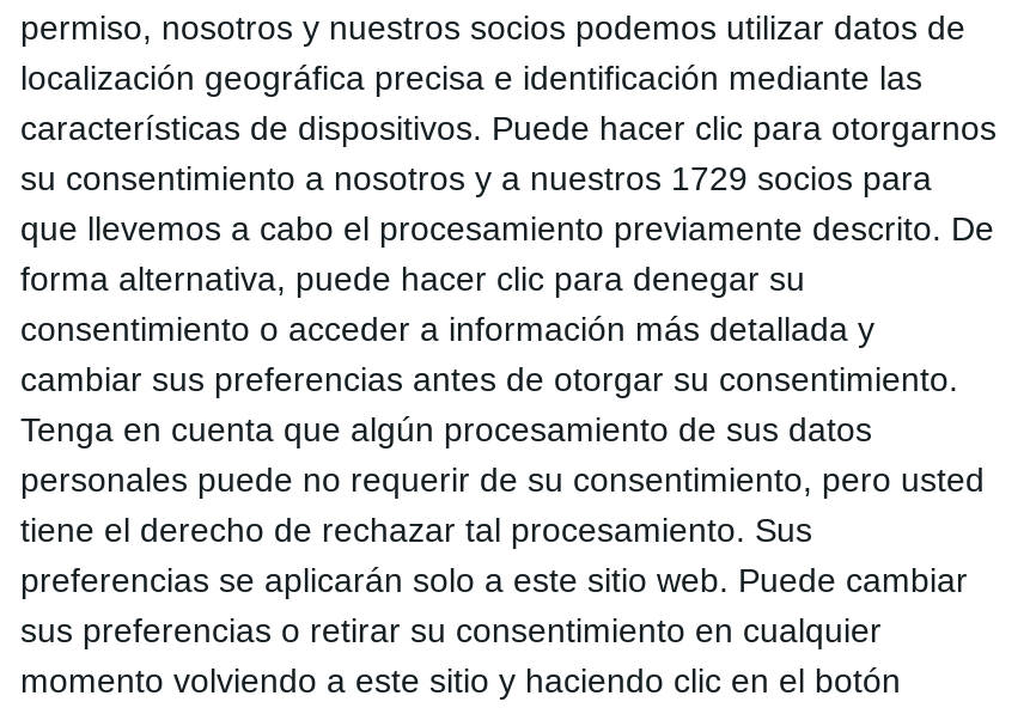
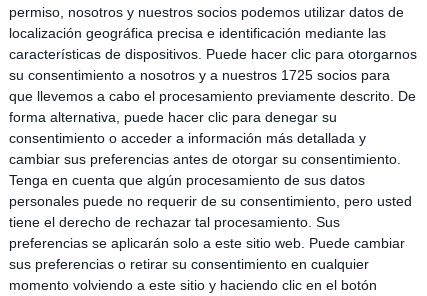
- su consentimiento a nosotros y a nuestros 1729 socios para
+ su consentimiento a nosotros y a nuestros 1725 socios para
